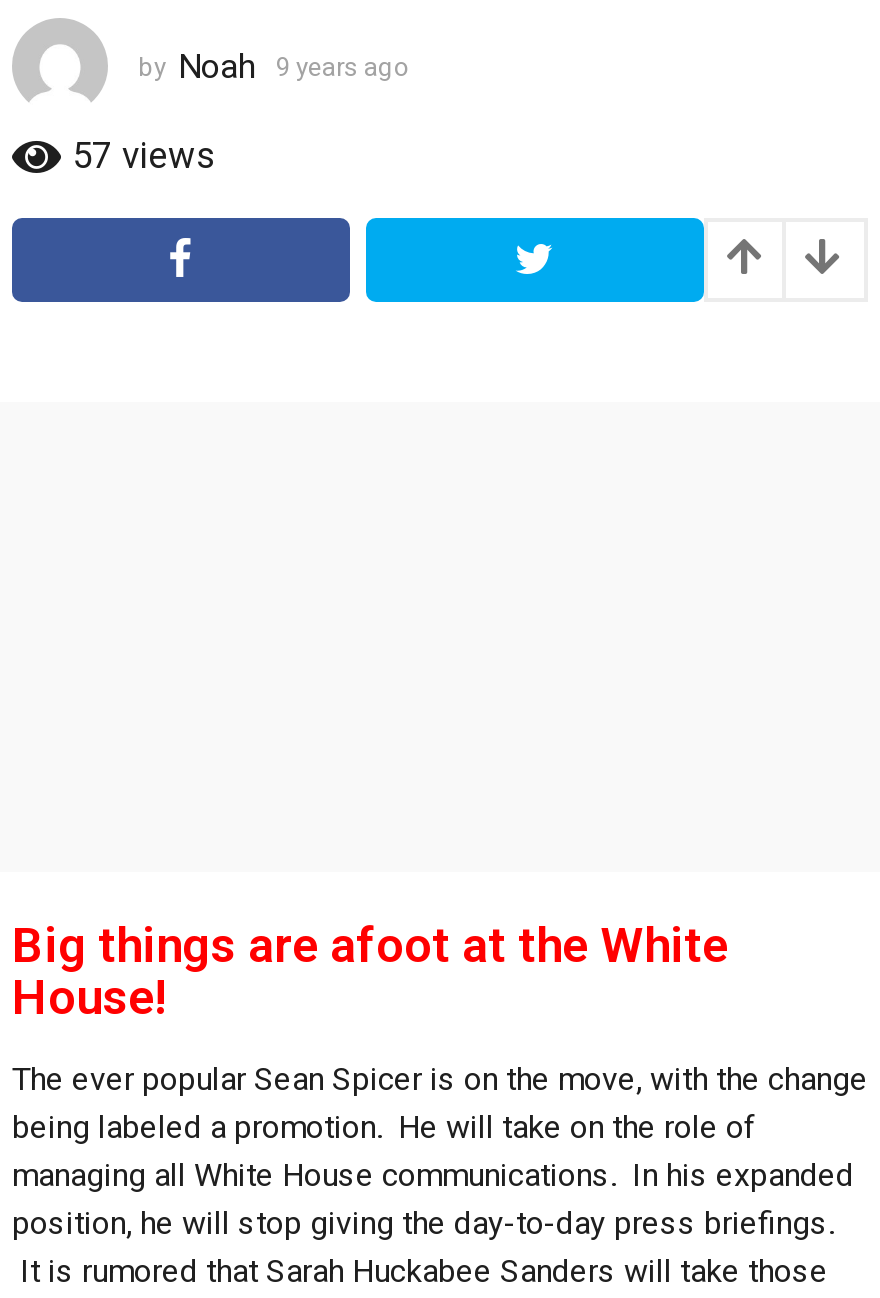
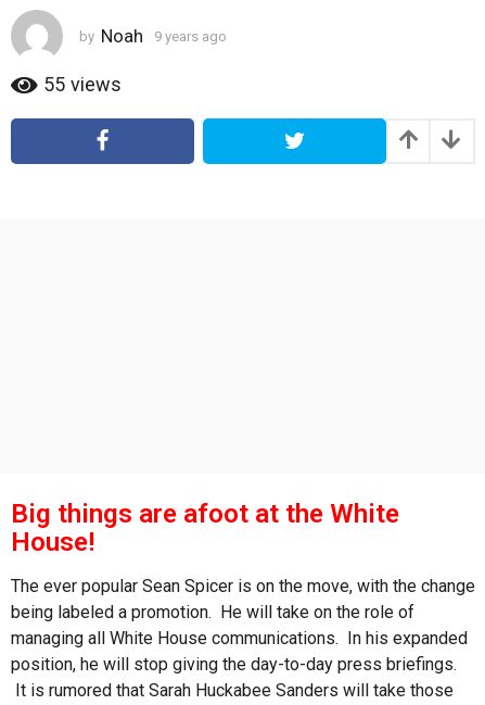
- 57 views
+ 55 views
